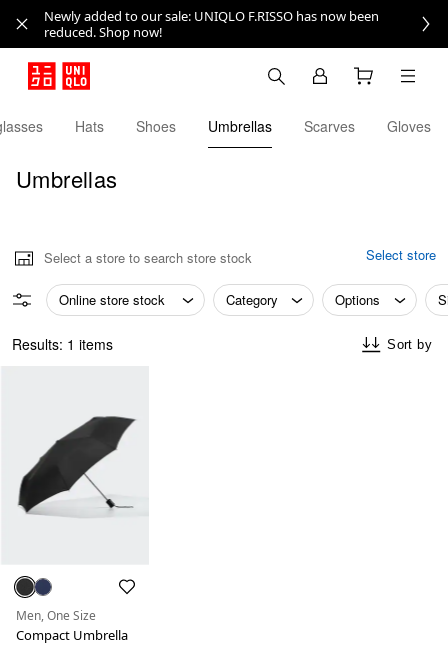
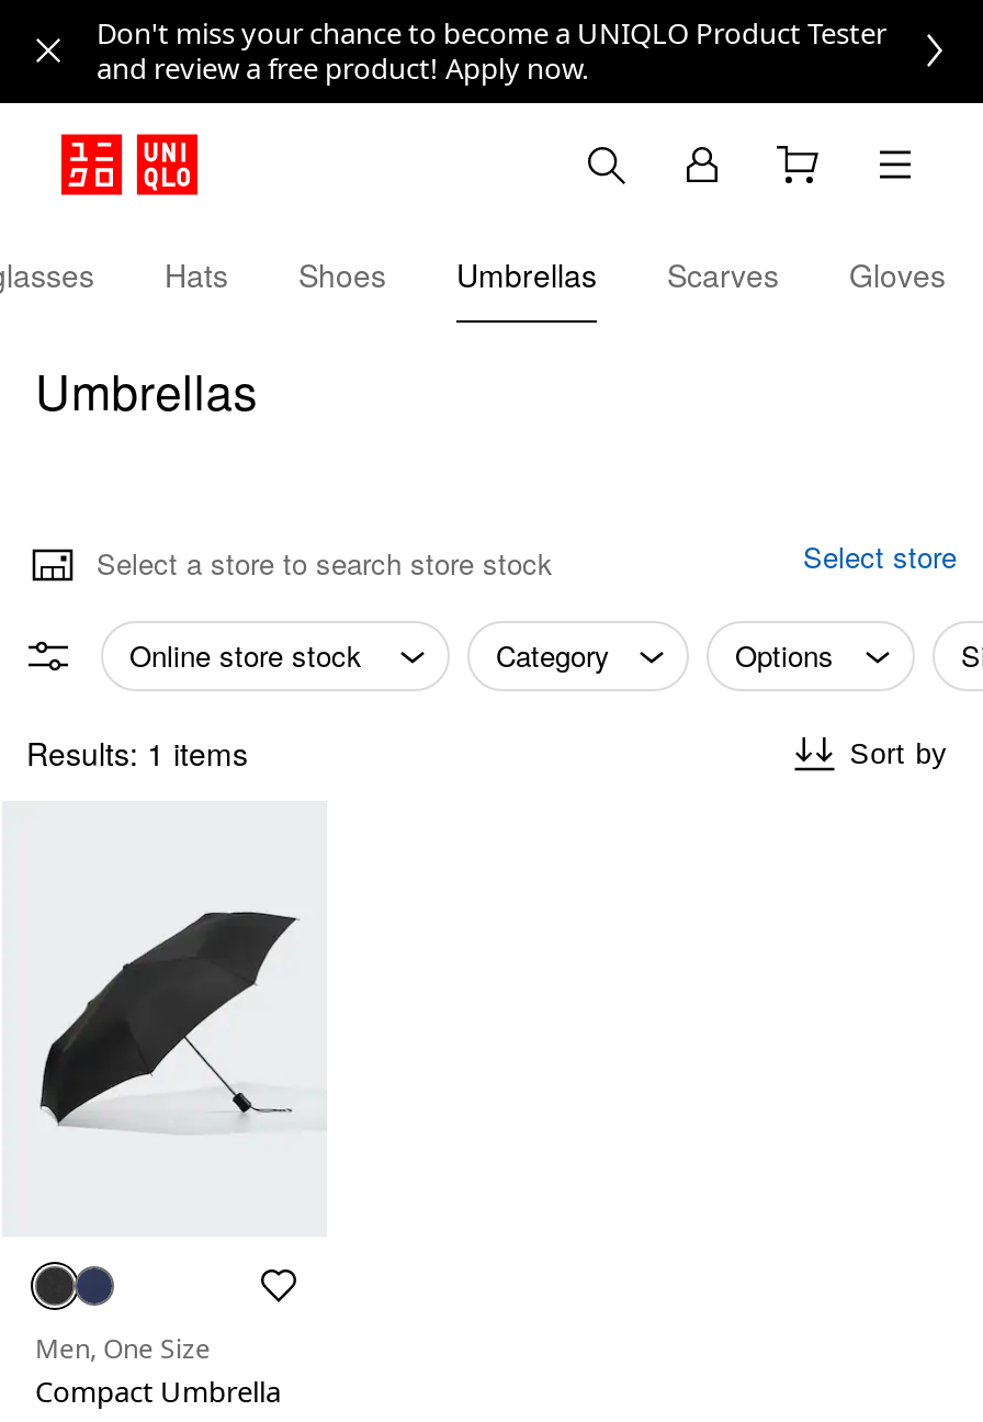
- Newly added to our sale: UNIQLO F.RISSO has now been
- reduced. Shop now!
+ Don't miss your chance to become a UNIQLO Product Tester
+ and review a free product! Apply now.
